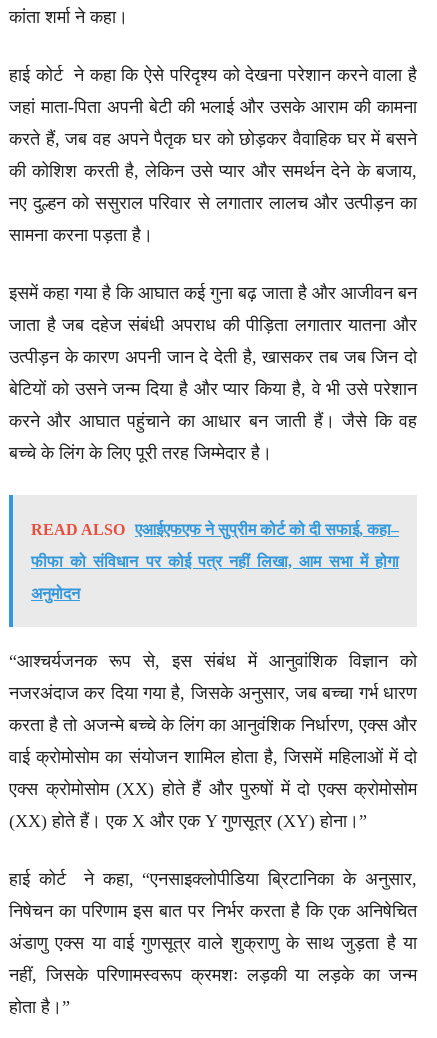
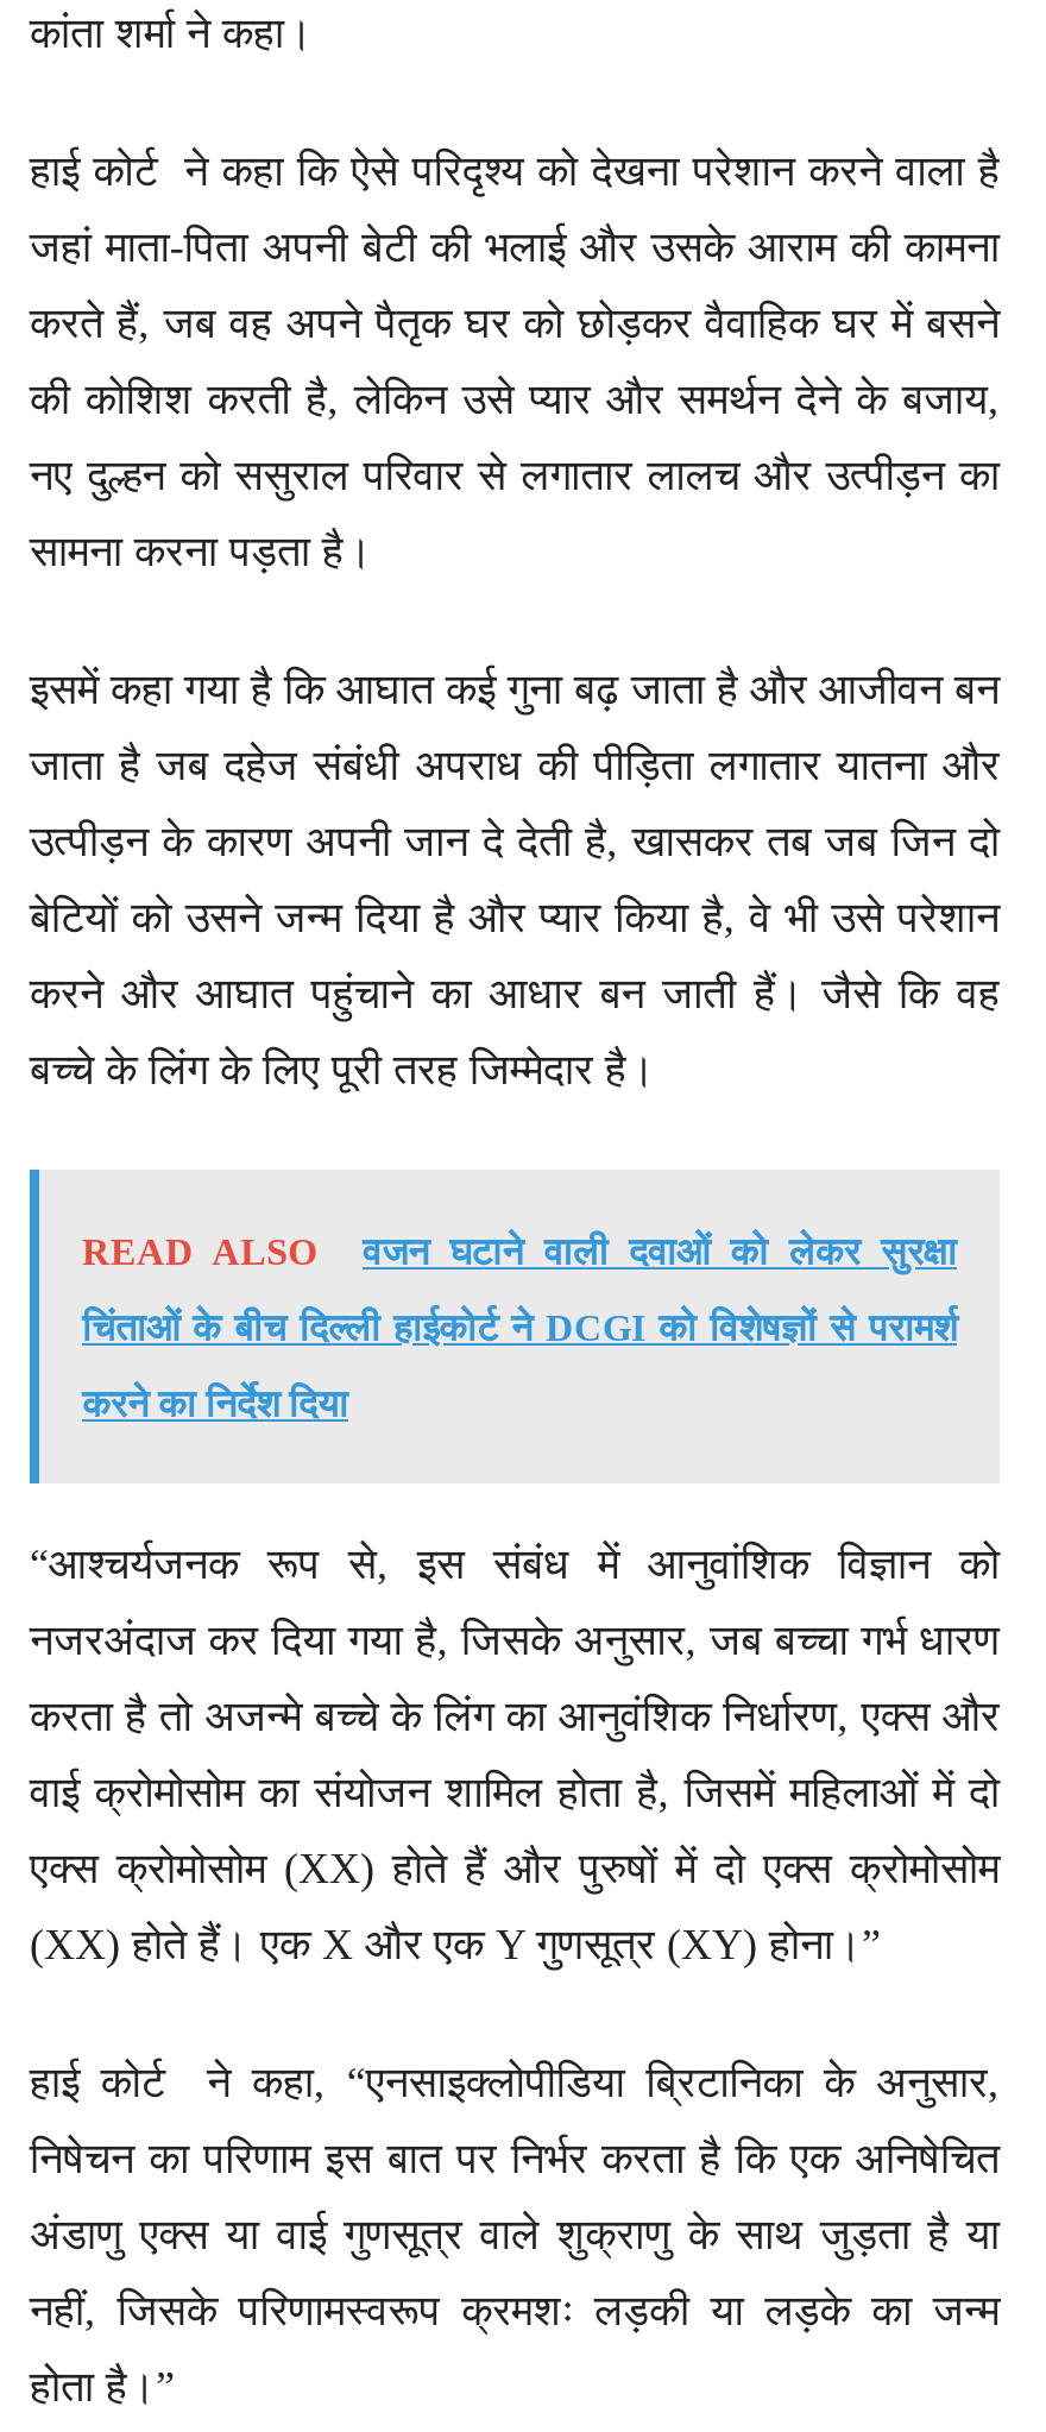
- READ ALSO एआईएफएफ ने सुप्रीम कोर्ट को दी सफाई, कहा–
+ READ ALSO
+ वजन घटाने वाली दवाओं को लेकर सुरक्षा

- फीफा को संविधान पर कोई पत्र नहीं लिखा, आम सभा में होगा
+ चिंताओं के बीच दिल्ली हाईकोर्ट ने DCGI को विशेषज्ञों से परामर्श

- अनुमोदन
+ करने का निर्देश दिया
